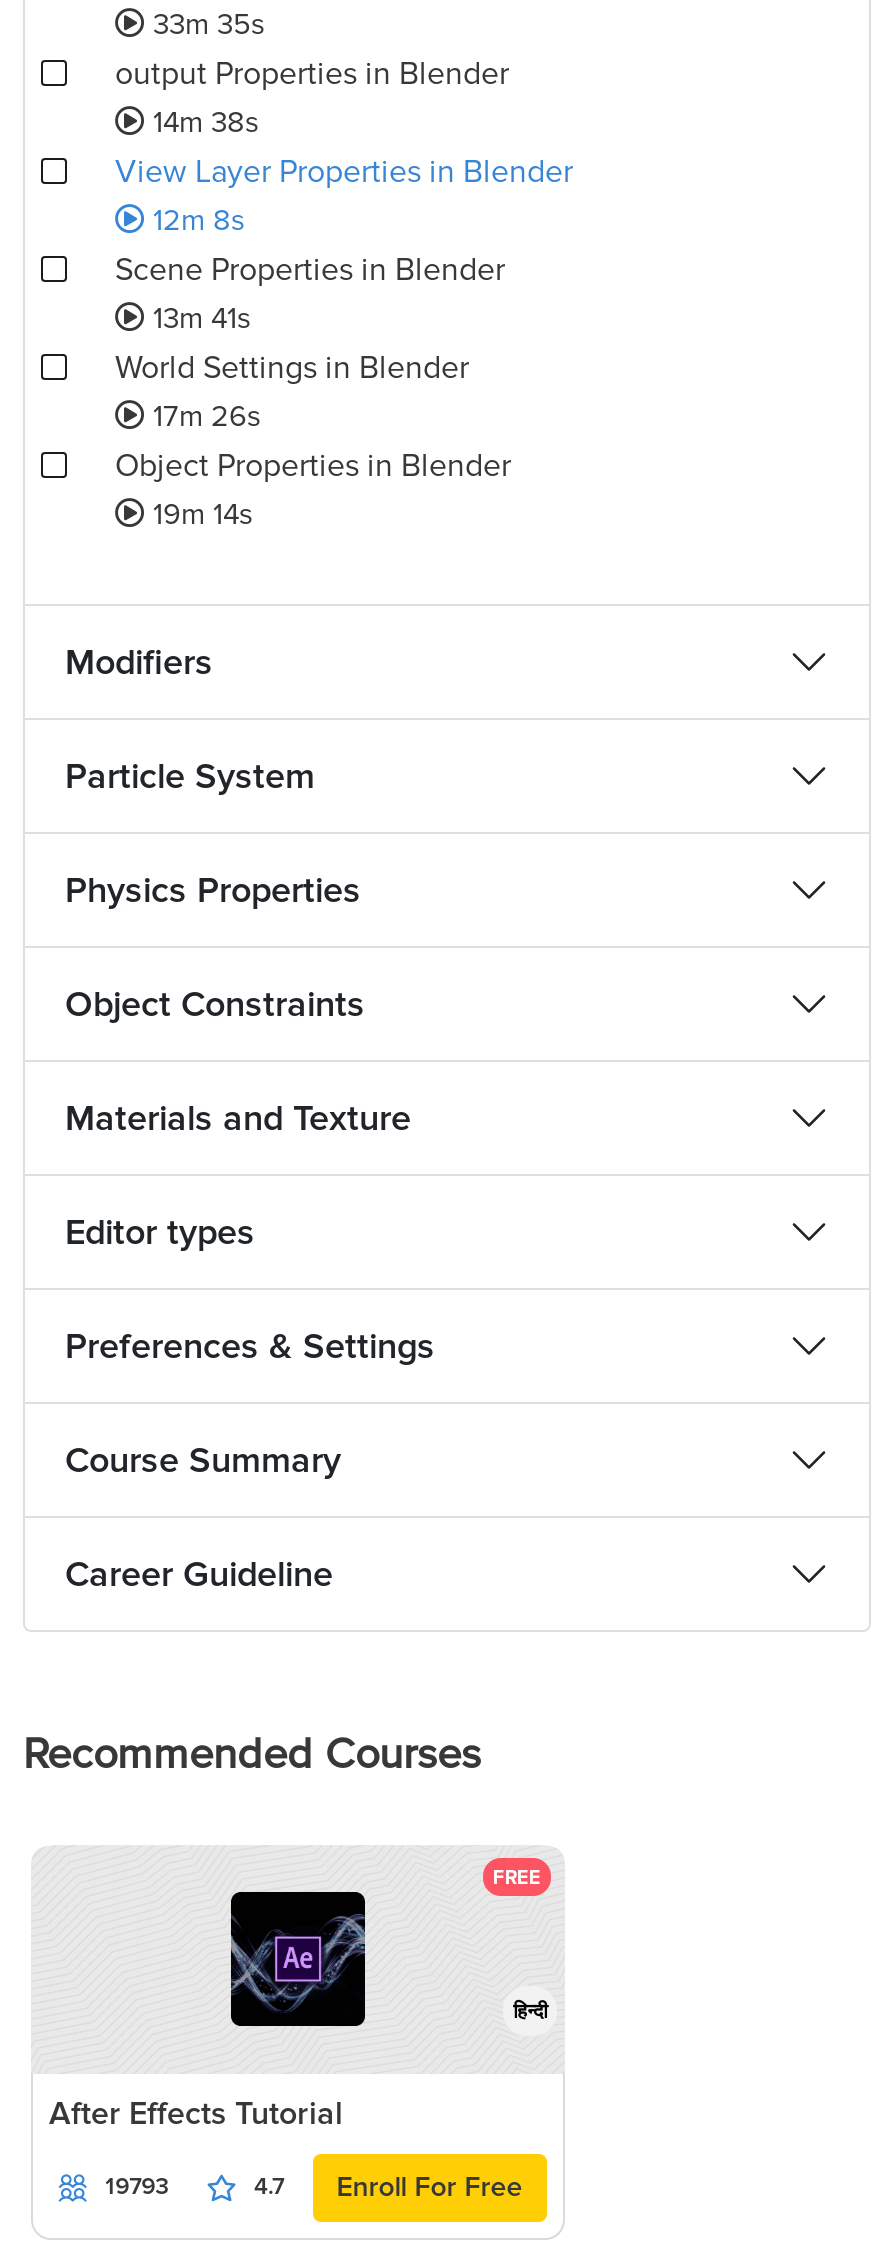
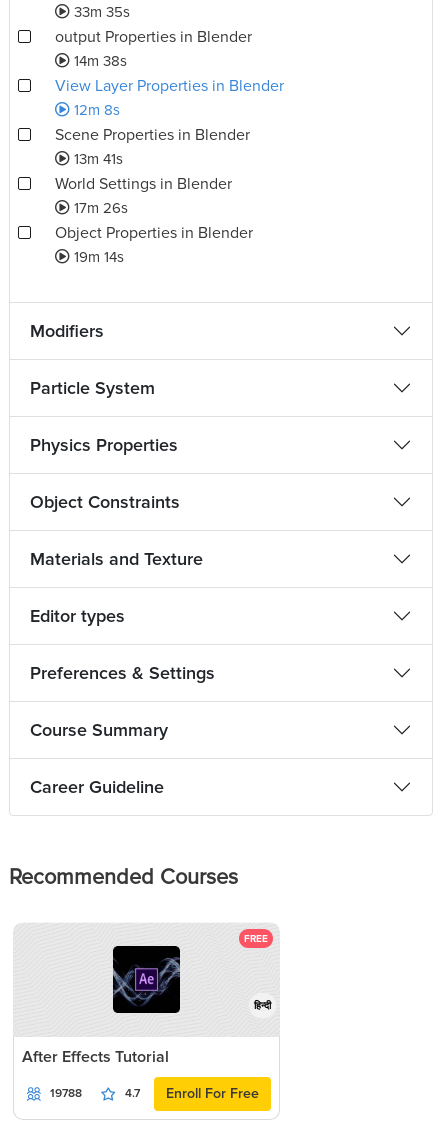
- 19793
+ 19788
